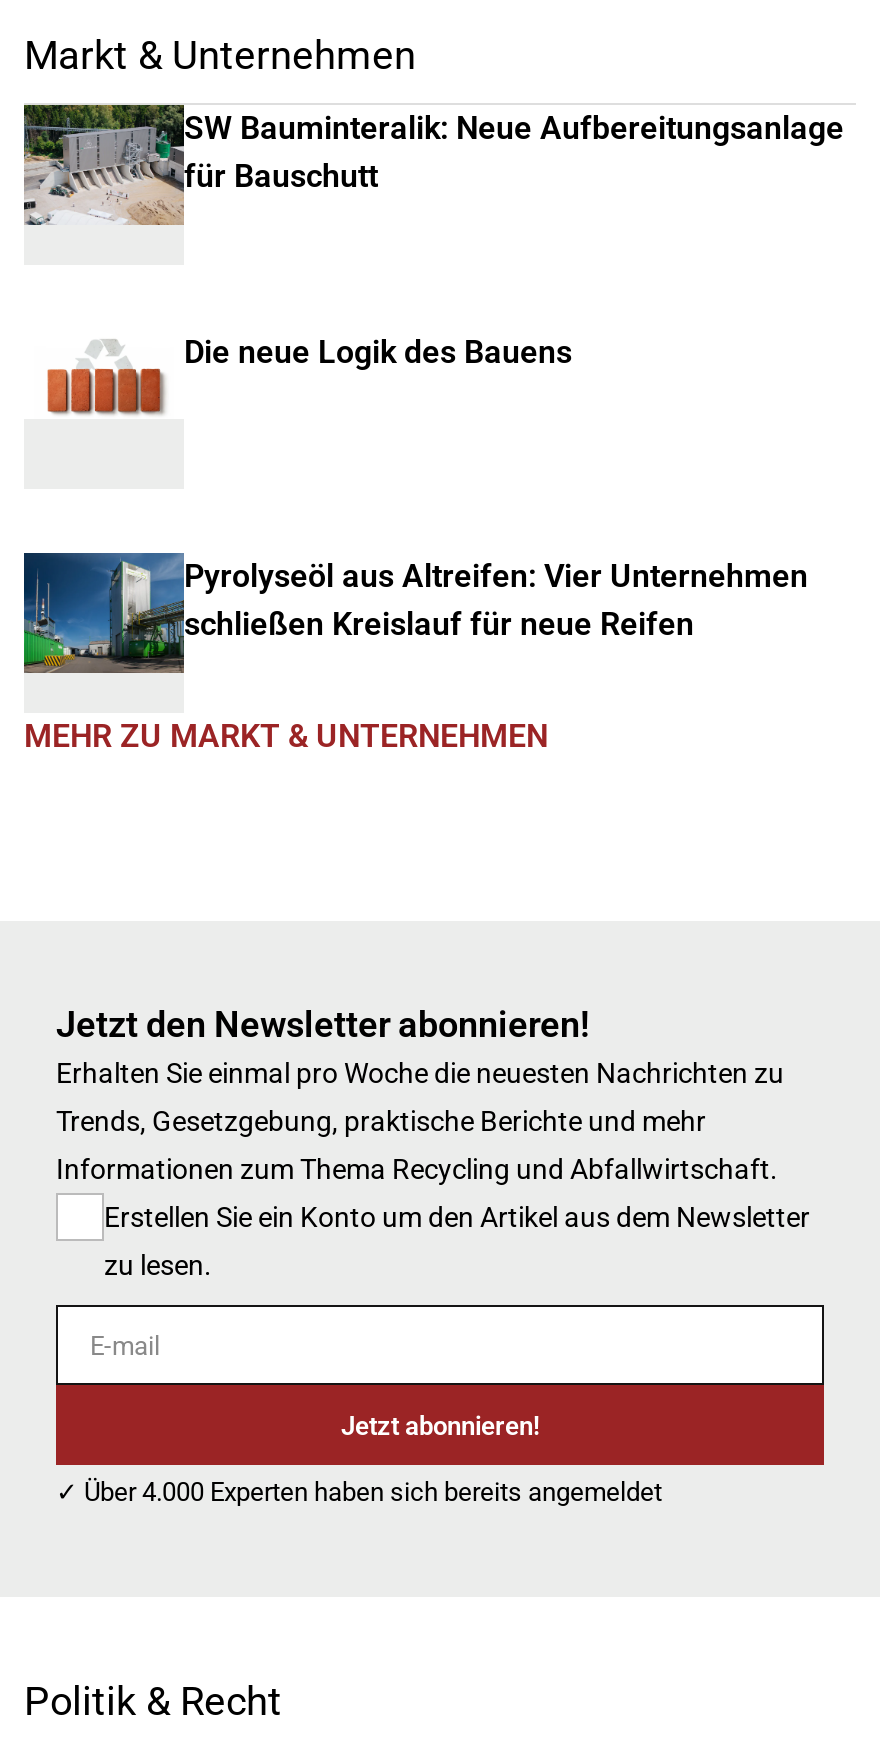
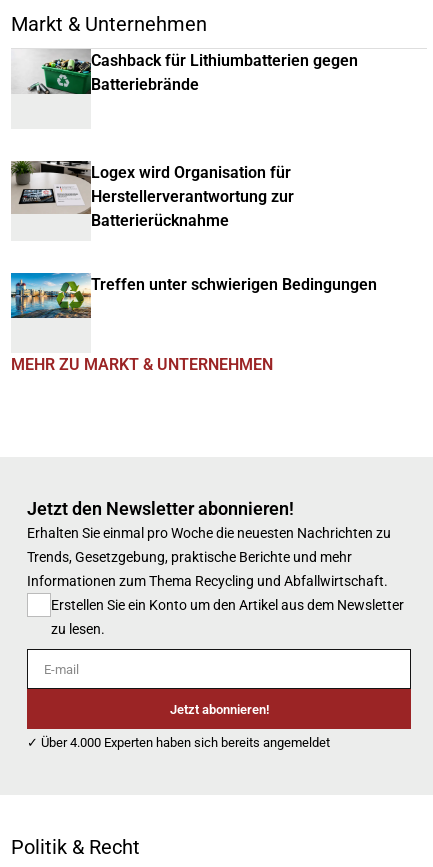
- [image]
- SW Bauminteralik: Neue Aufbereitungsanlage
- für Bauschutt
+ [image]
+ Cashback für Lithiumbatterien gegen
+ Batteriebrände

- [image]
- Die neue Logik des Bauens
+ [image]
+ Logex wird Organisation für
+ Herstellerverantwortung zur
+ Batterierücknahme

- [image]
- Pyrolyseöl aus Altreifen: Vier Unternehmen
- schließen Kreislauf für neue Reifen
+ [image]
+ Treffen unter schwierigen Bedingungen
